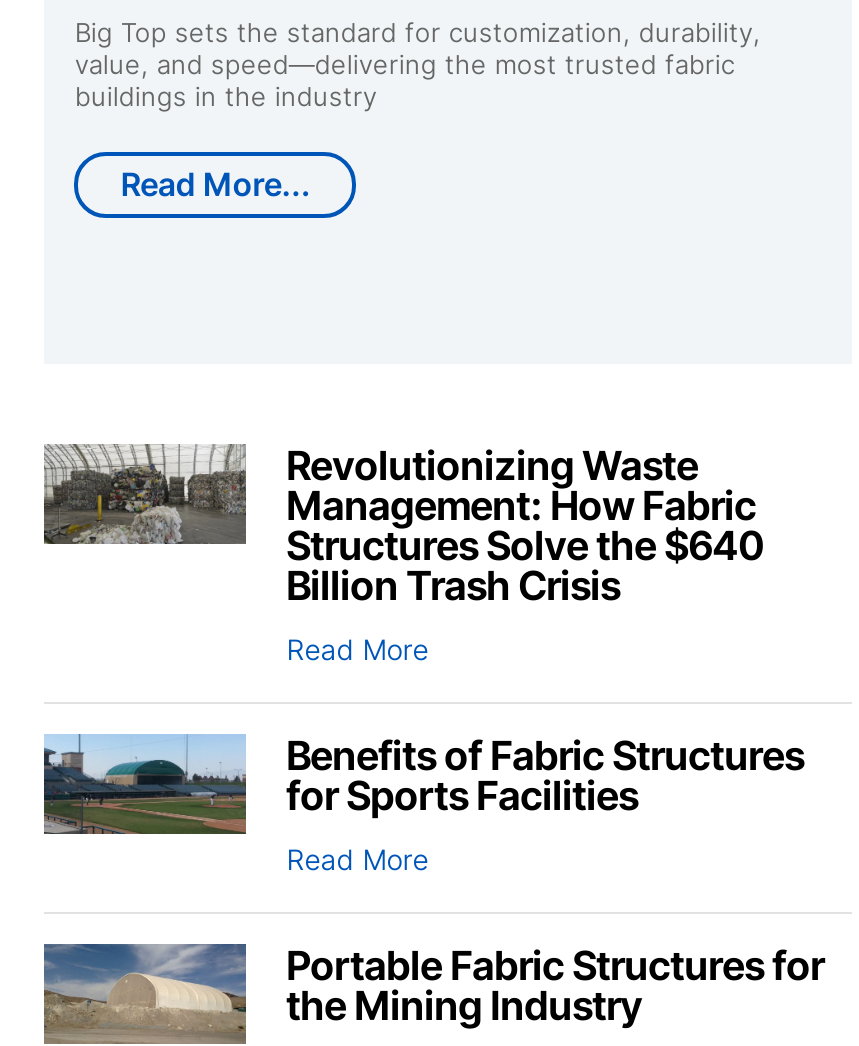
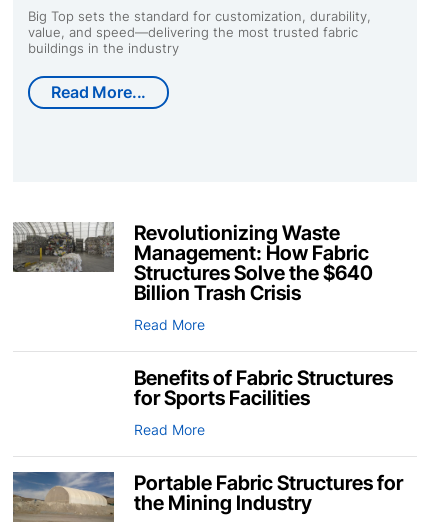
- [image]
